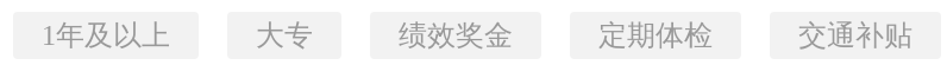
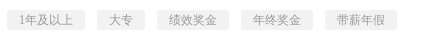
- 定期体检
- 交通补贴
+ 年终奖金
+ 带薪年假
